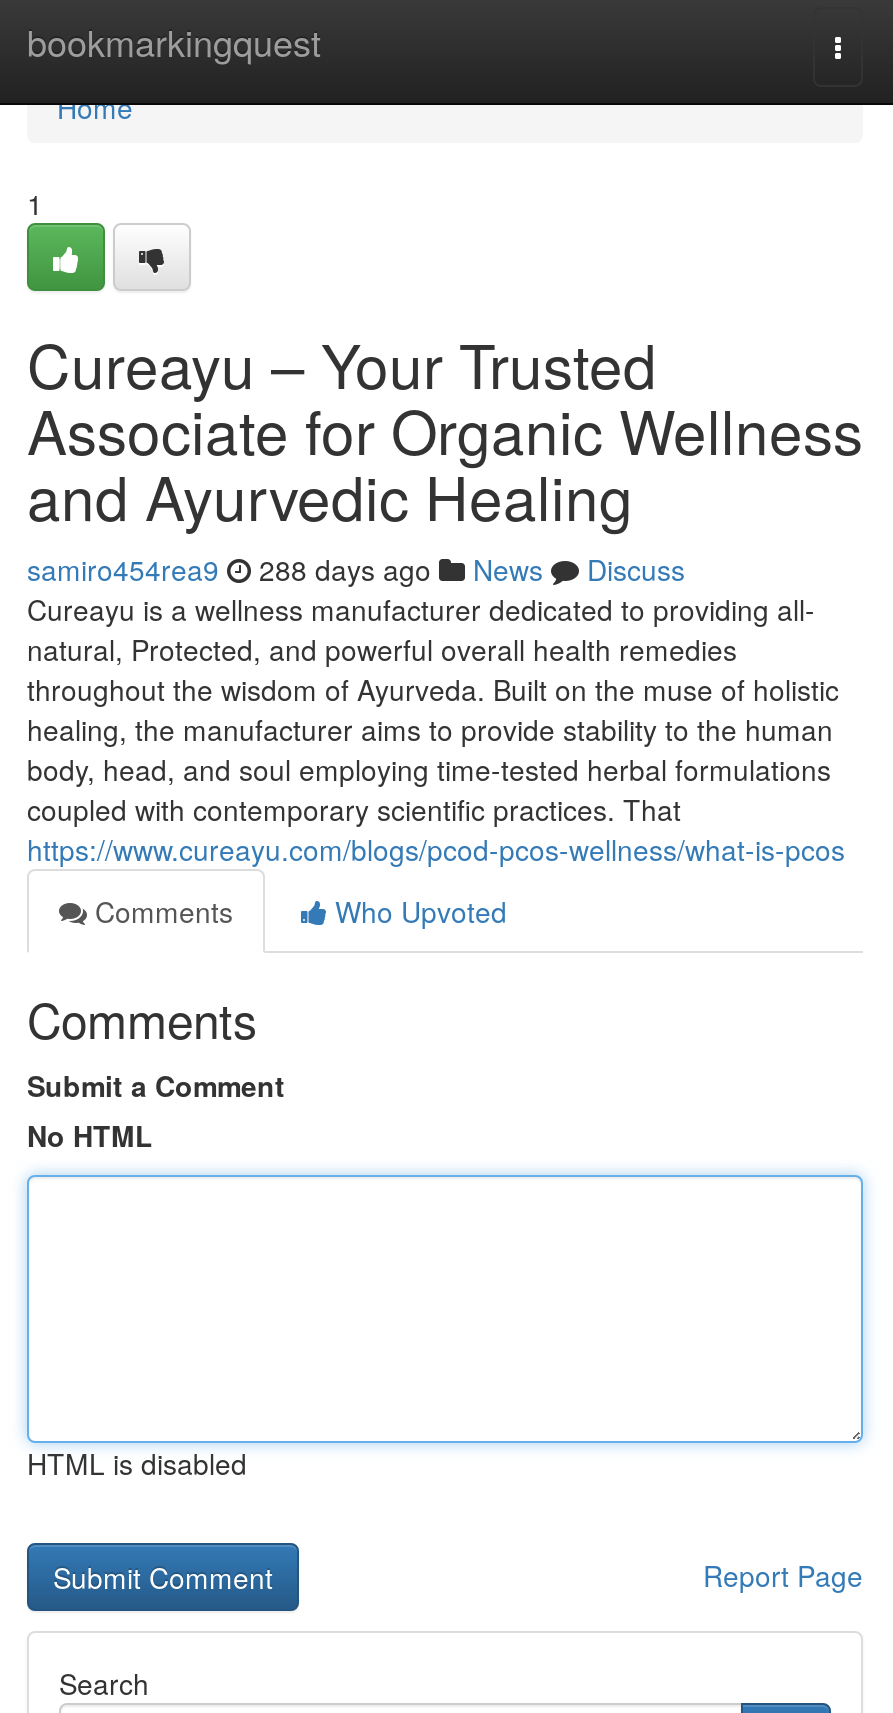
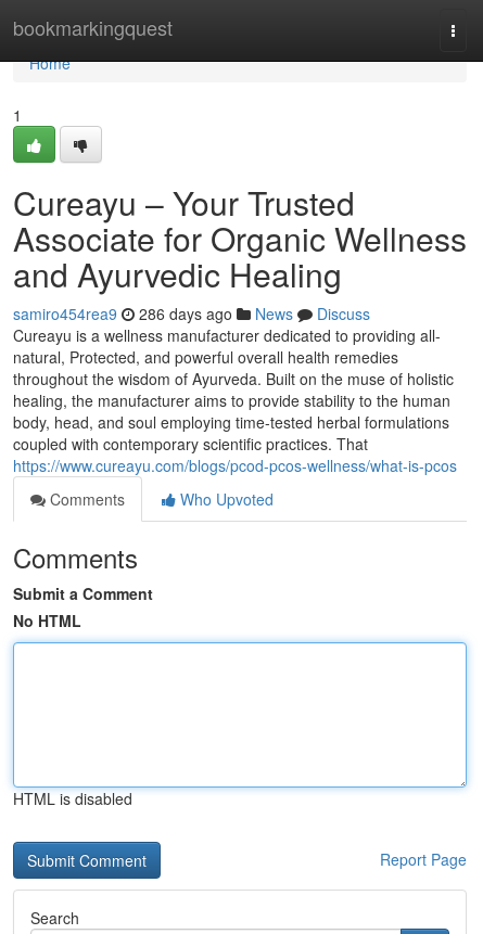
- samiro454rea9 288 days ago News Discuss
+ samiro454rea9 286 days ago News Discuss
